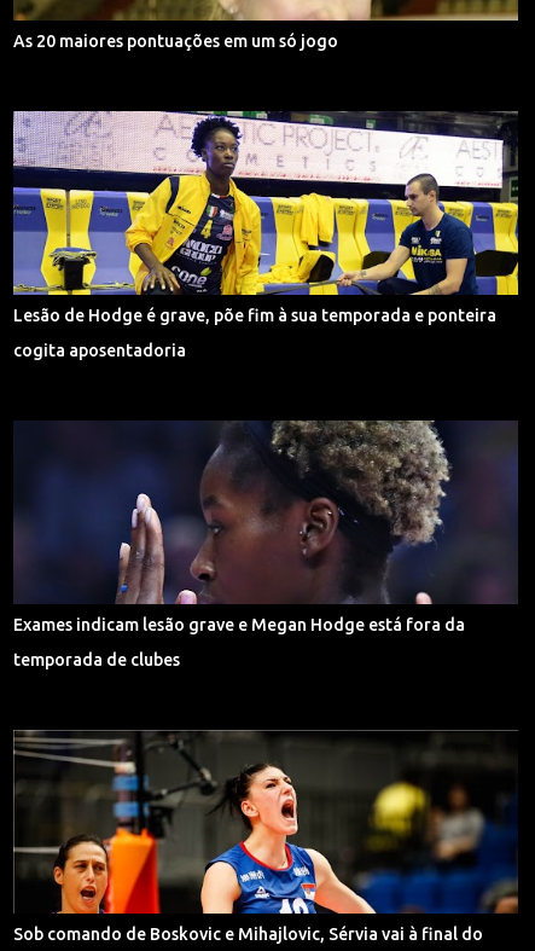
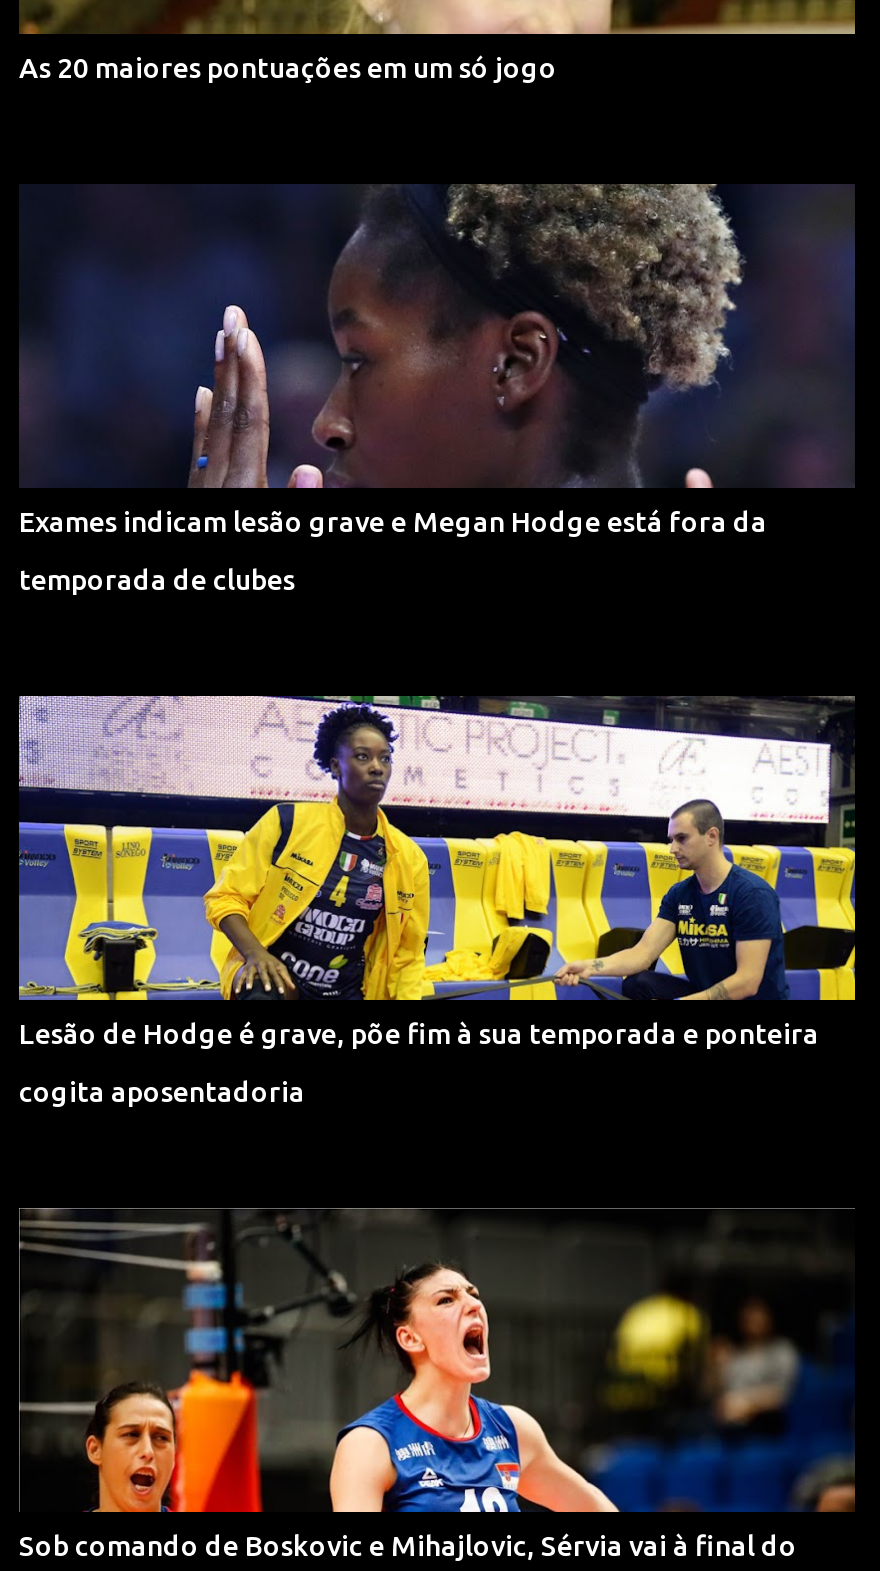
moved down: [image] | Lesão de Hodge é grave, põe fim à sua temporada e ponteira | cogita aposentadoria

moved up: [image] | Exames indicam lesão grave e Megan Hodge está fora da | temporada de clubes
